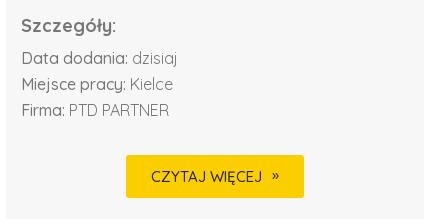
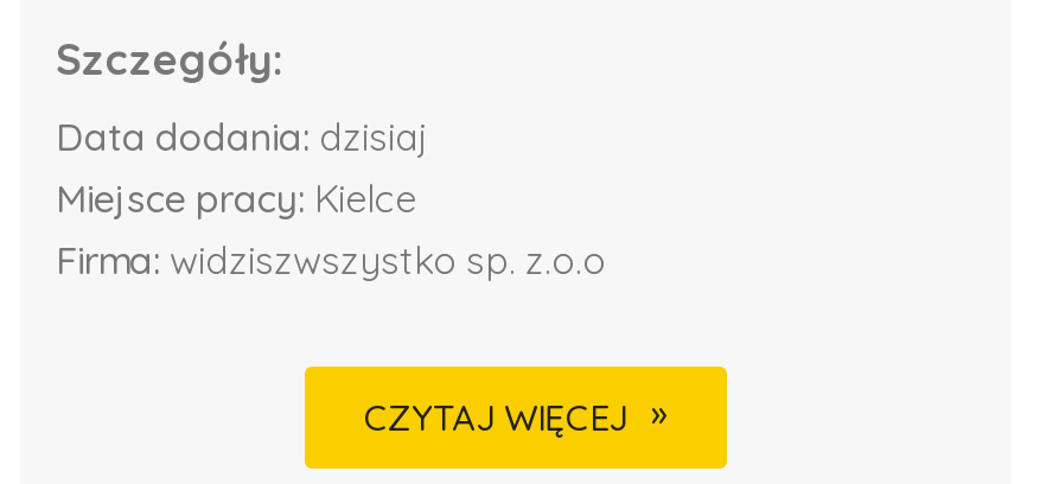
- Firma: PTD PARTNER
+ Firma: widziszwszystko sp. z.o.o
